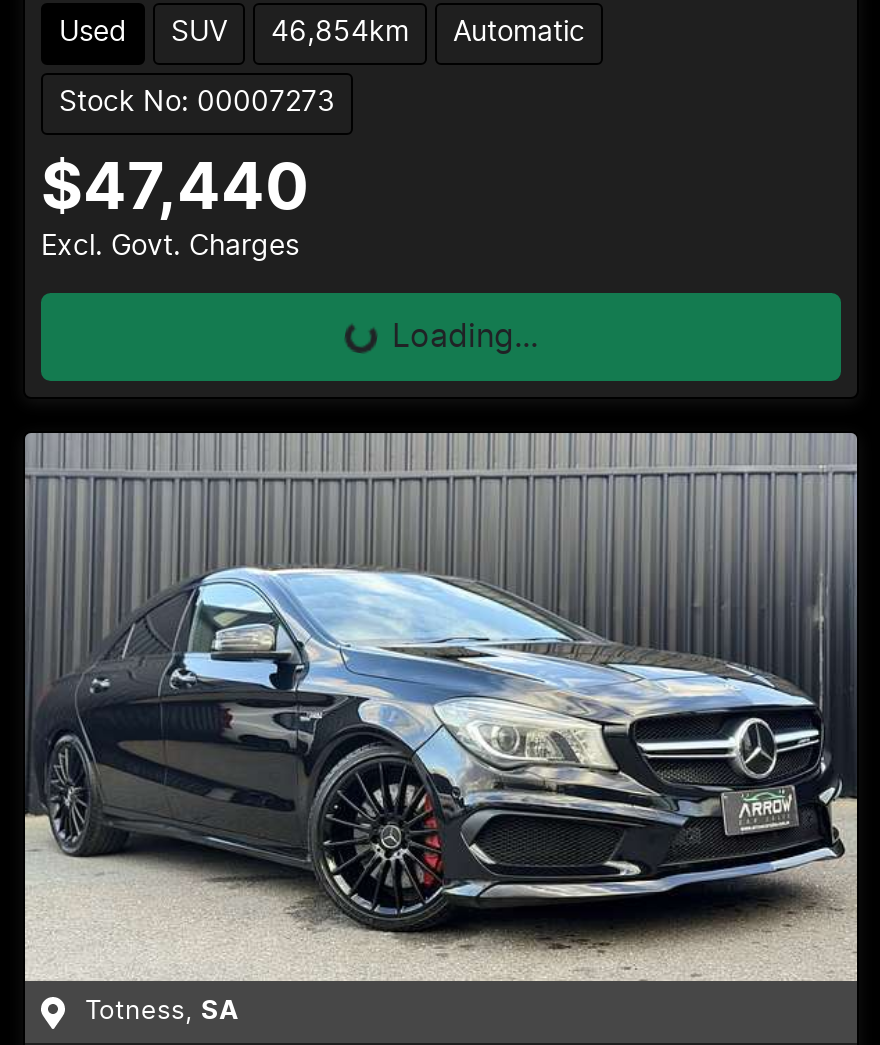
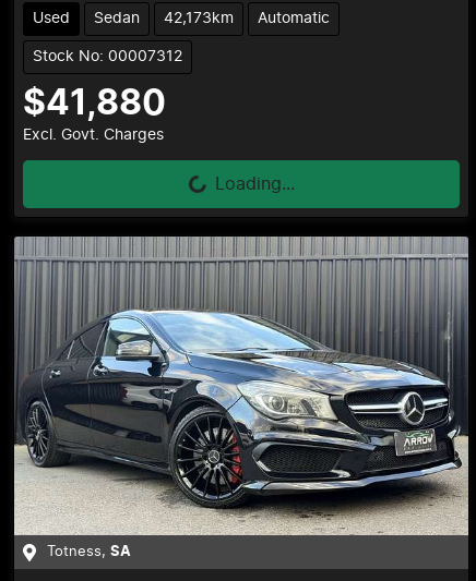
- SUV
- 46,854km
+ Sedan
+ 42,173km

- Stock No: 00007273
+ Stock No: 00007312

- $47,440
+ $41,880
